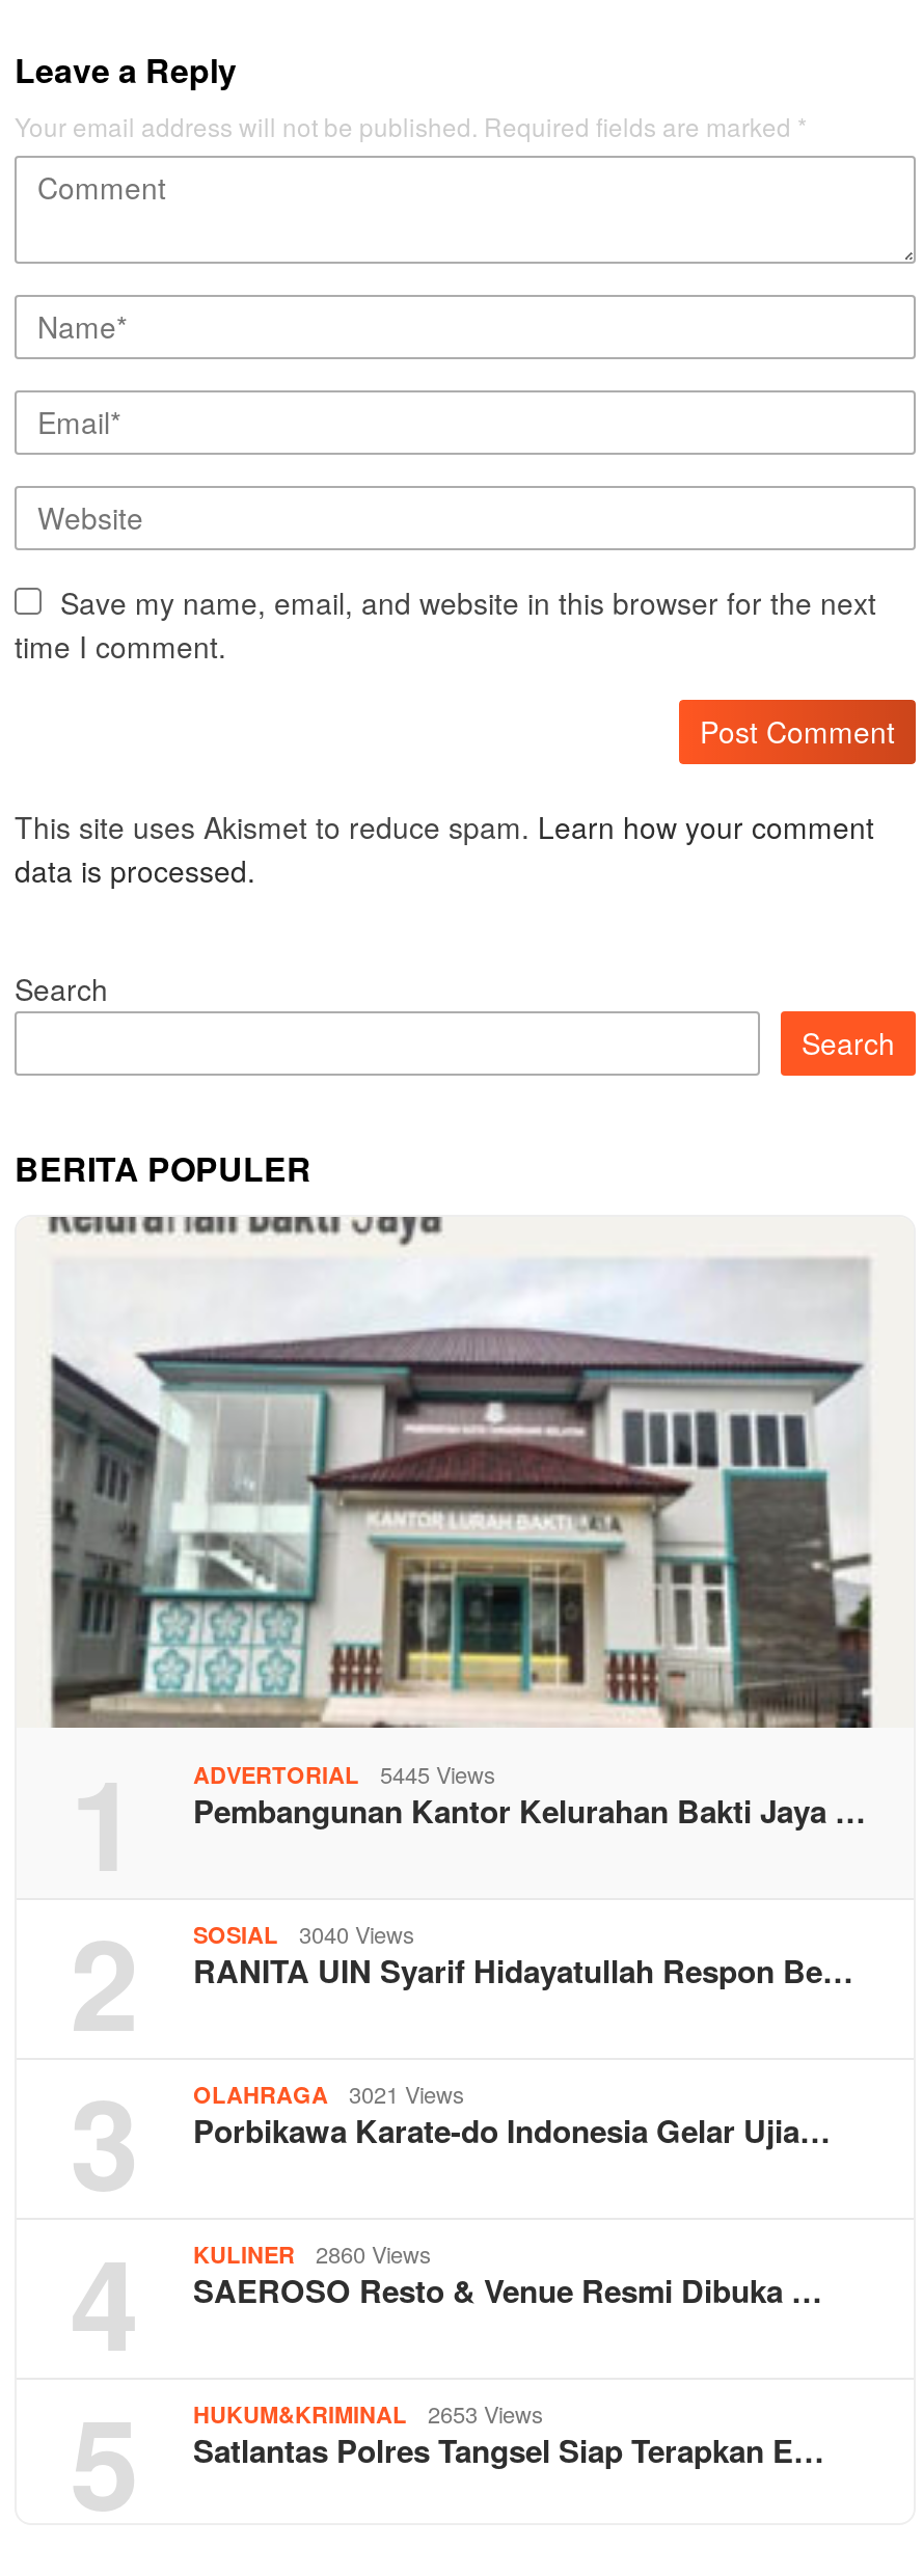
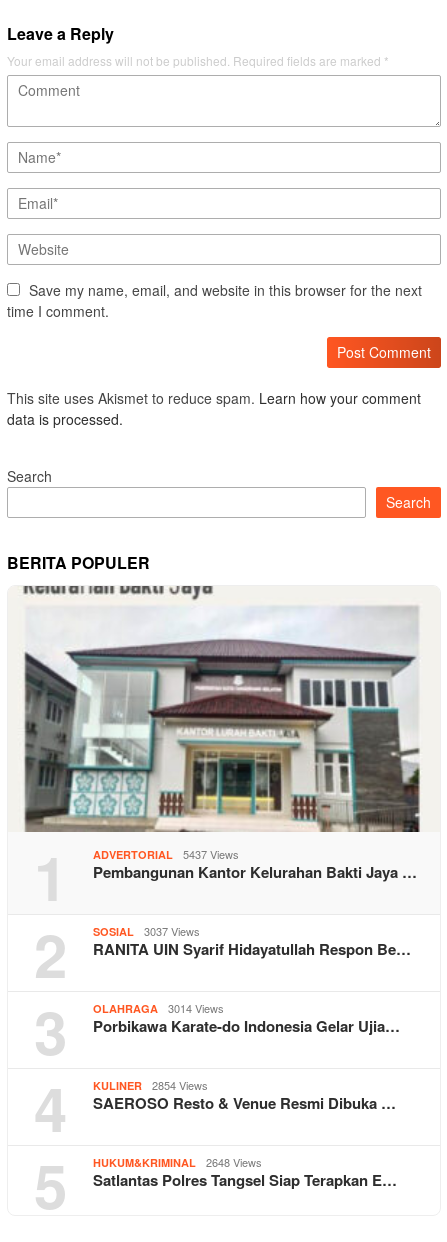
- ADVERTORIAL 5445 Views
+ ADVERTORIAL 5437 Views

- SOSIAL 3040 Views
+ SOSIAL 3037 Views

- OLAHRAGA 3021 Views
+ OLAHRAGA 3014 Views

- KULINER 2860 Views
+ KULINER 2854 Views

- HUKUM&KRIMINAL 2653 Views
+ HUKUM&KRIMINAL 2648 Views
